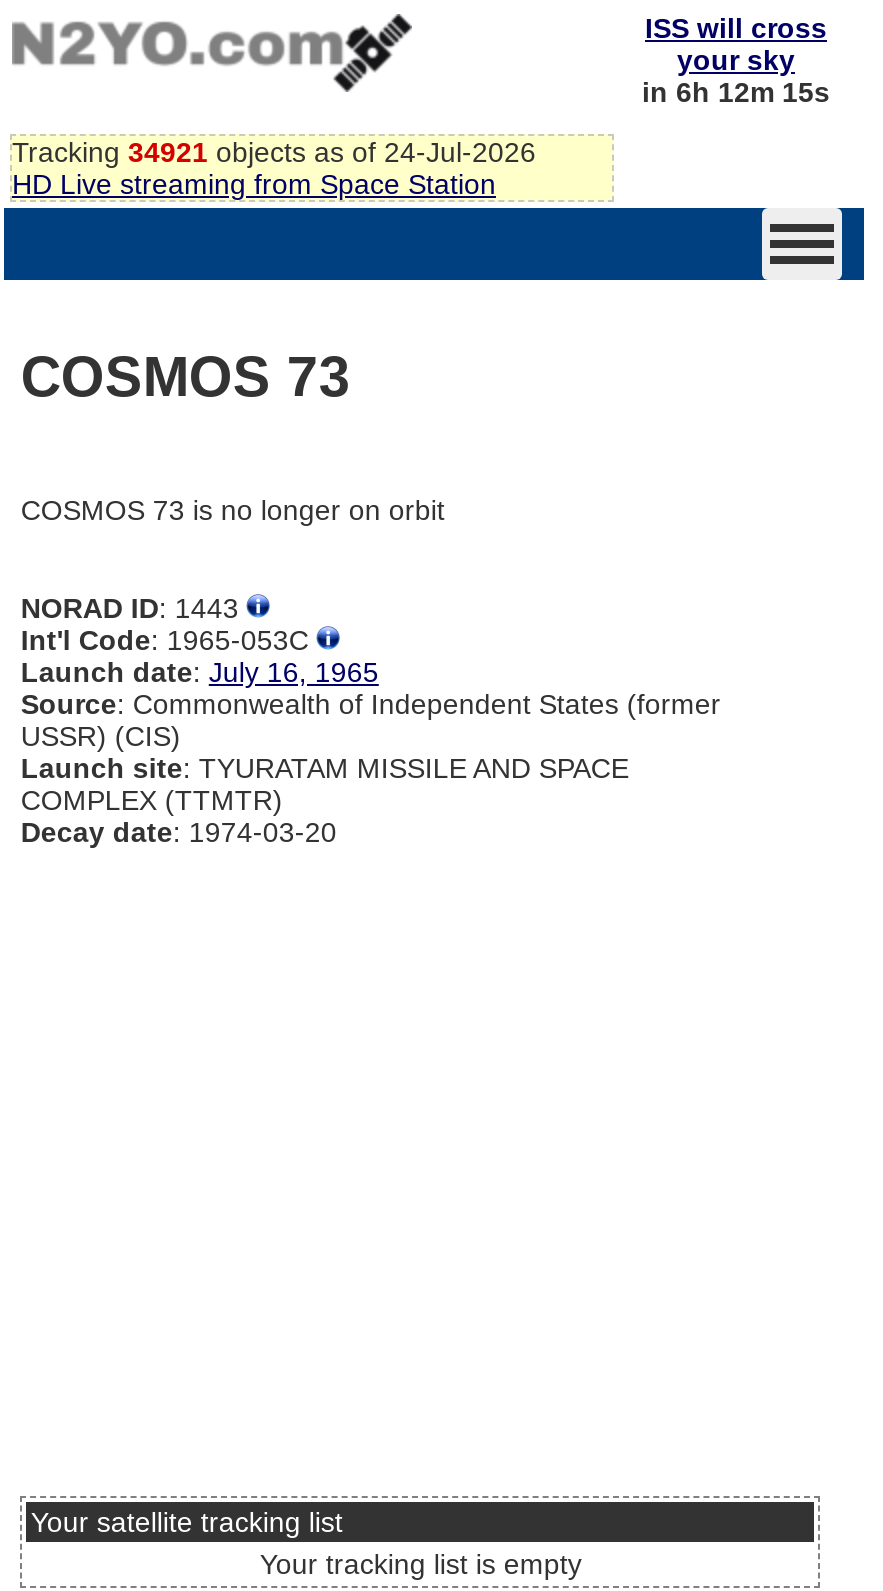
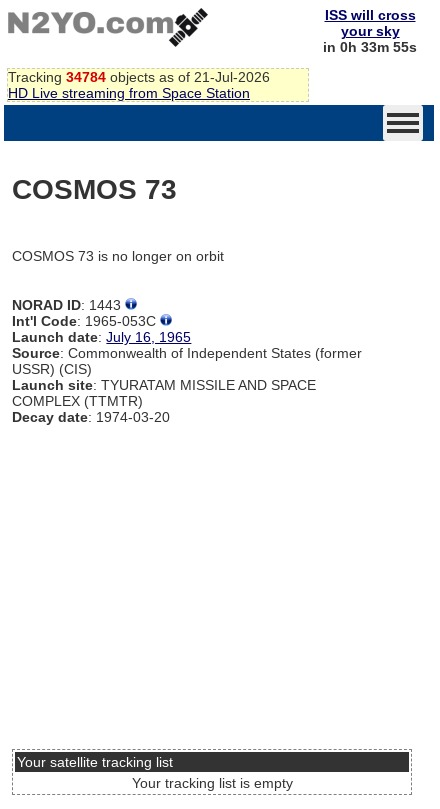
- in 6h 12m 15s
+ in 0h 33m 55s

- Tracking 34921 objects as of 24-Jul-2026
+ Tracking 34784 objects as of 21-Jul-2026
